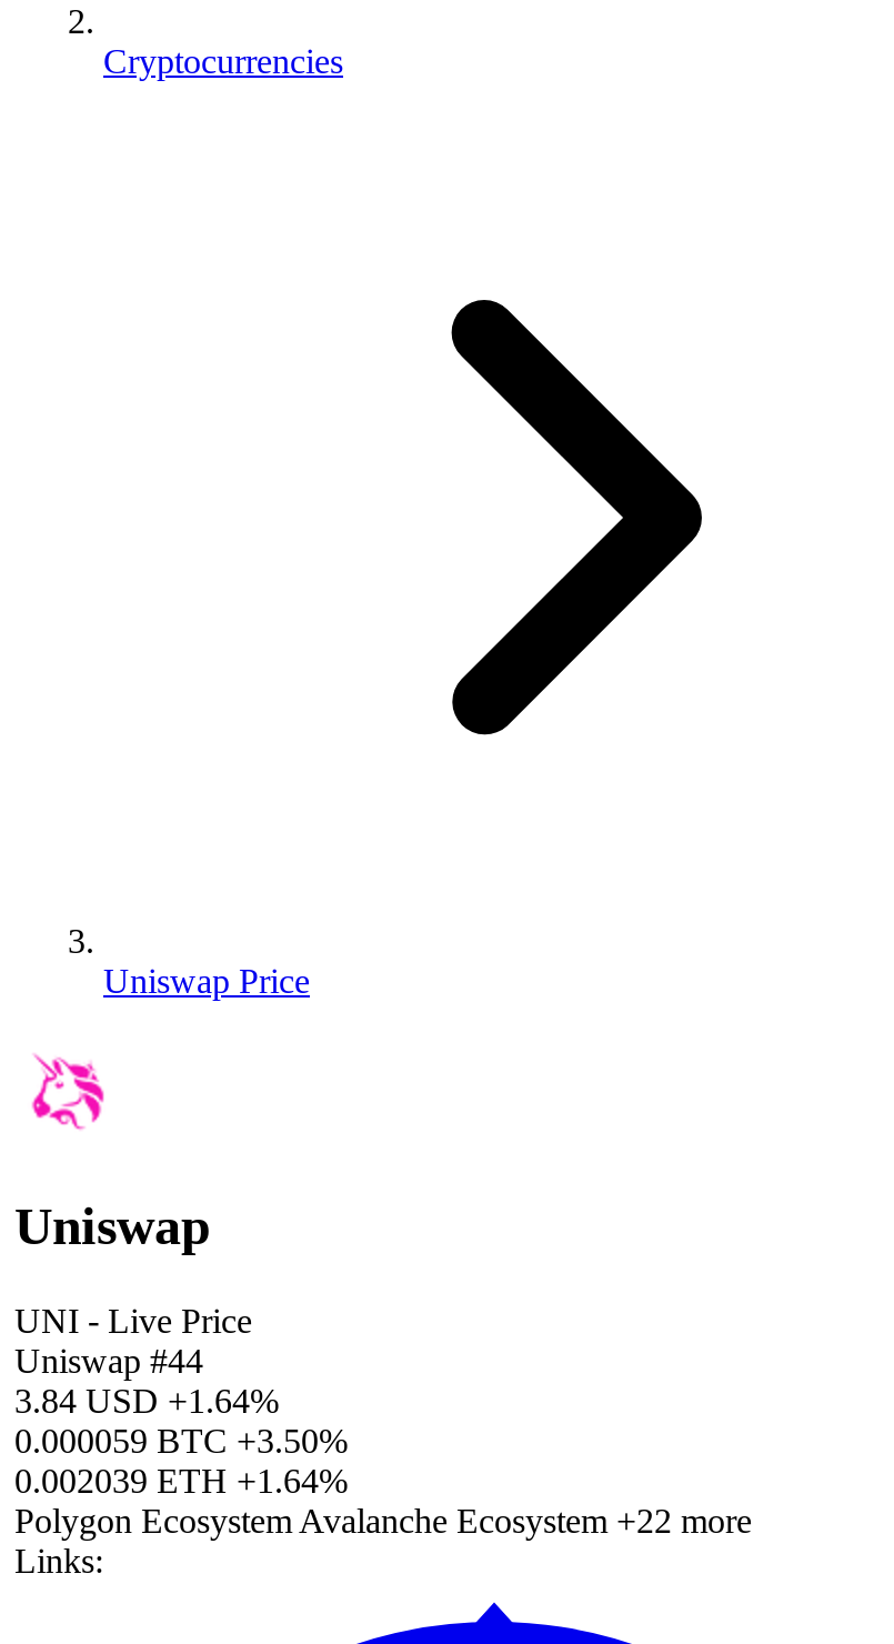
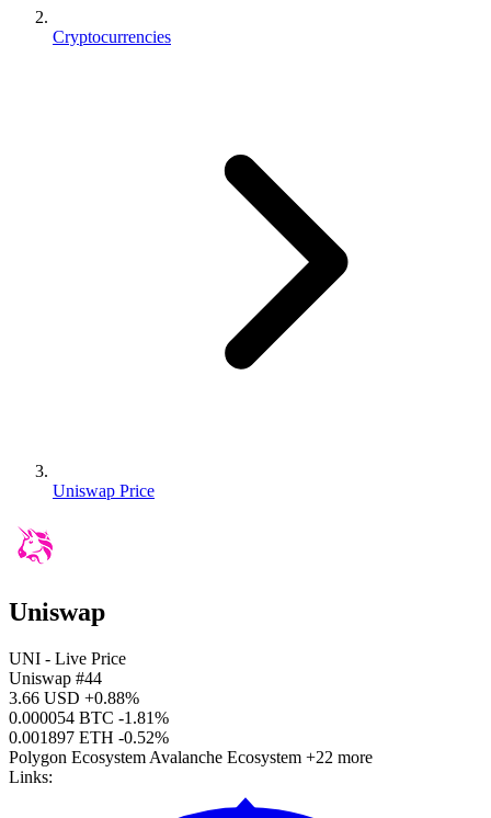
- 3.84 USD +1.64%
+ 3.66 USD +0.88%

- 0.000059 BTC +3.50%
+ 0.000054 BTC -1.81%

- 0.002039 ETH +1.64%
+ 0.001897 ETH -0.52%
